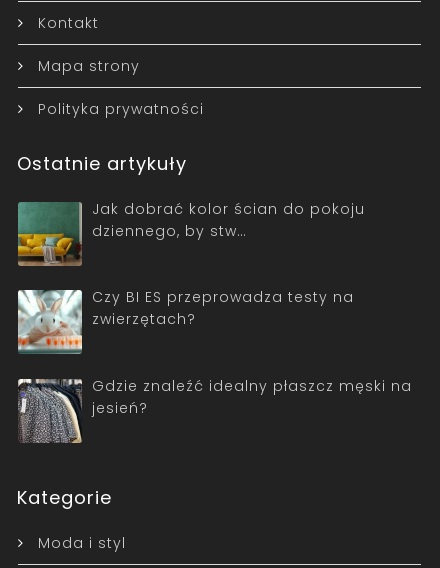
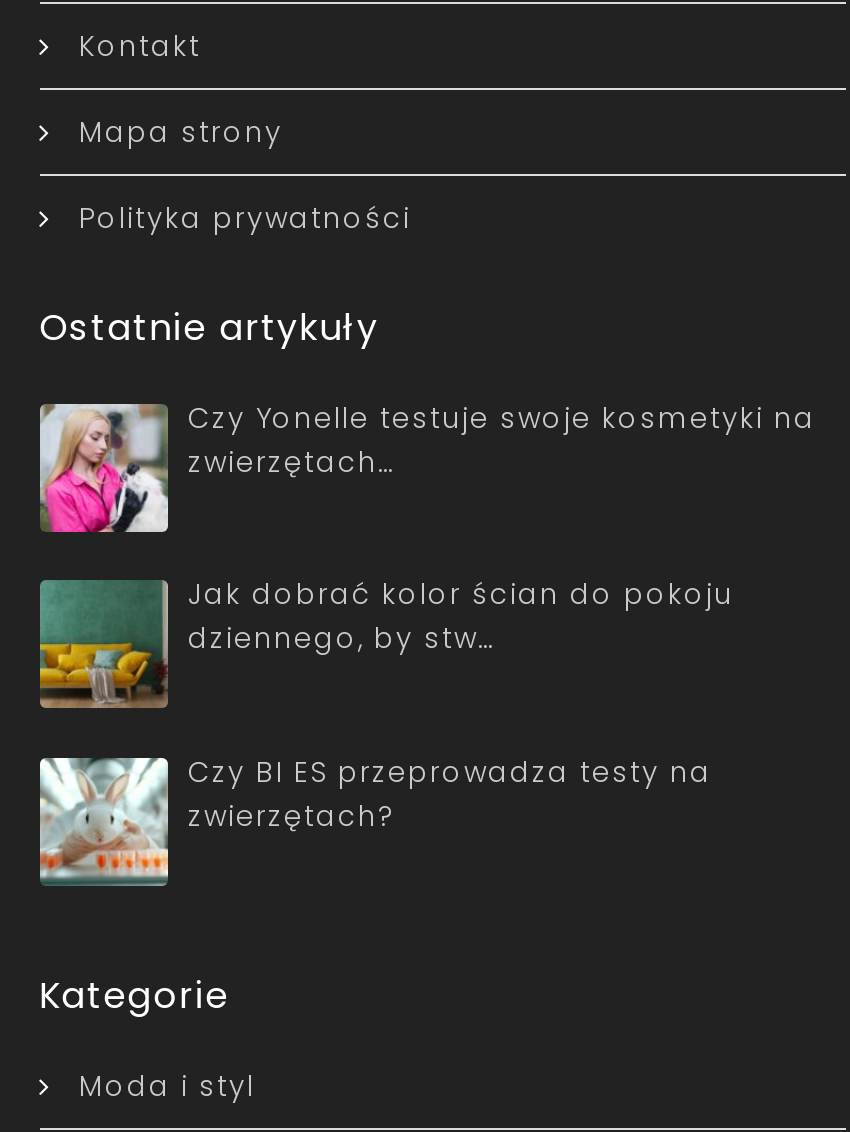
+ [image]
+ Czy Yonelle testuje swoje kosmetyki na
+ zwierzętach…

moved down: [image] | Jak dobrać kolor ścian do pokoju | dziennego, by stw… | Czy BI ES przeprowadza testy na | zwierzętach?

- [image]
- Gdzie znaleźć idealny płaszcz męski na
- jesień?
